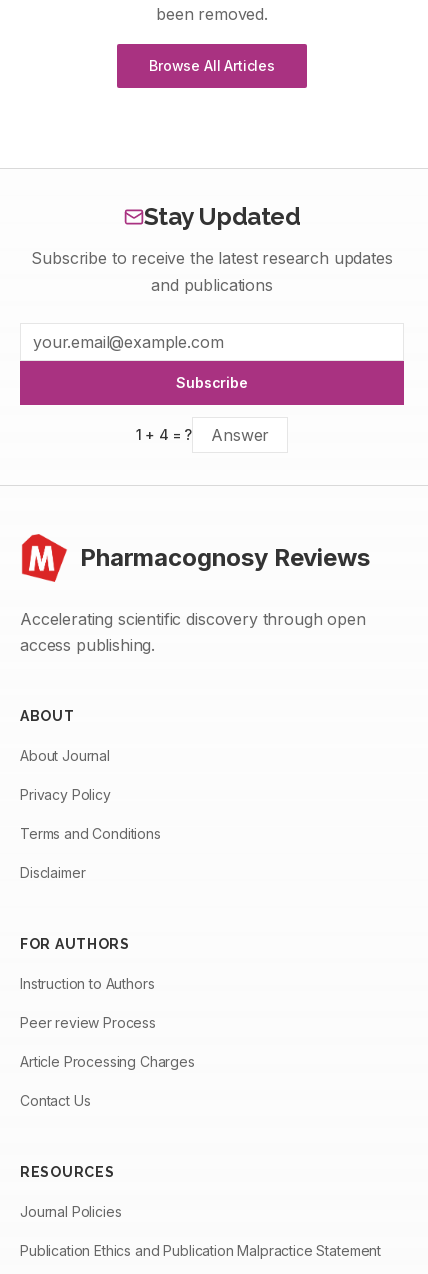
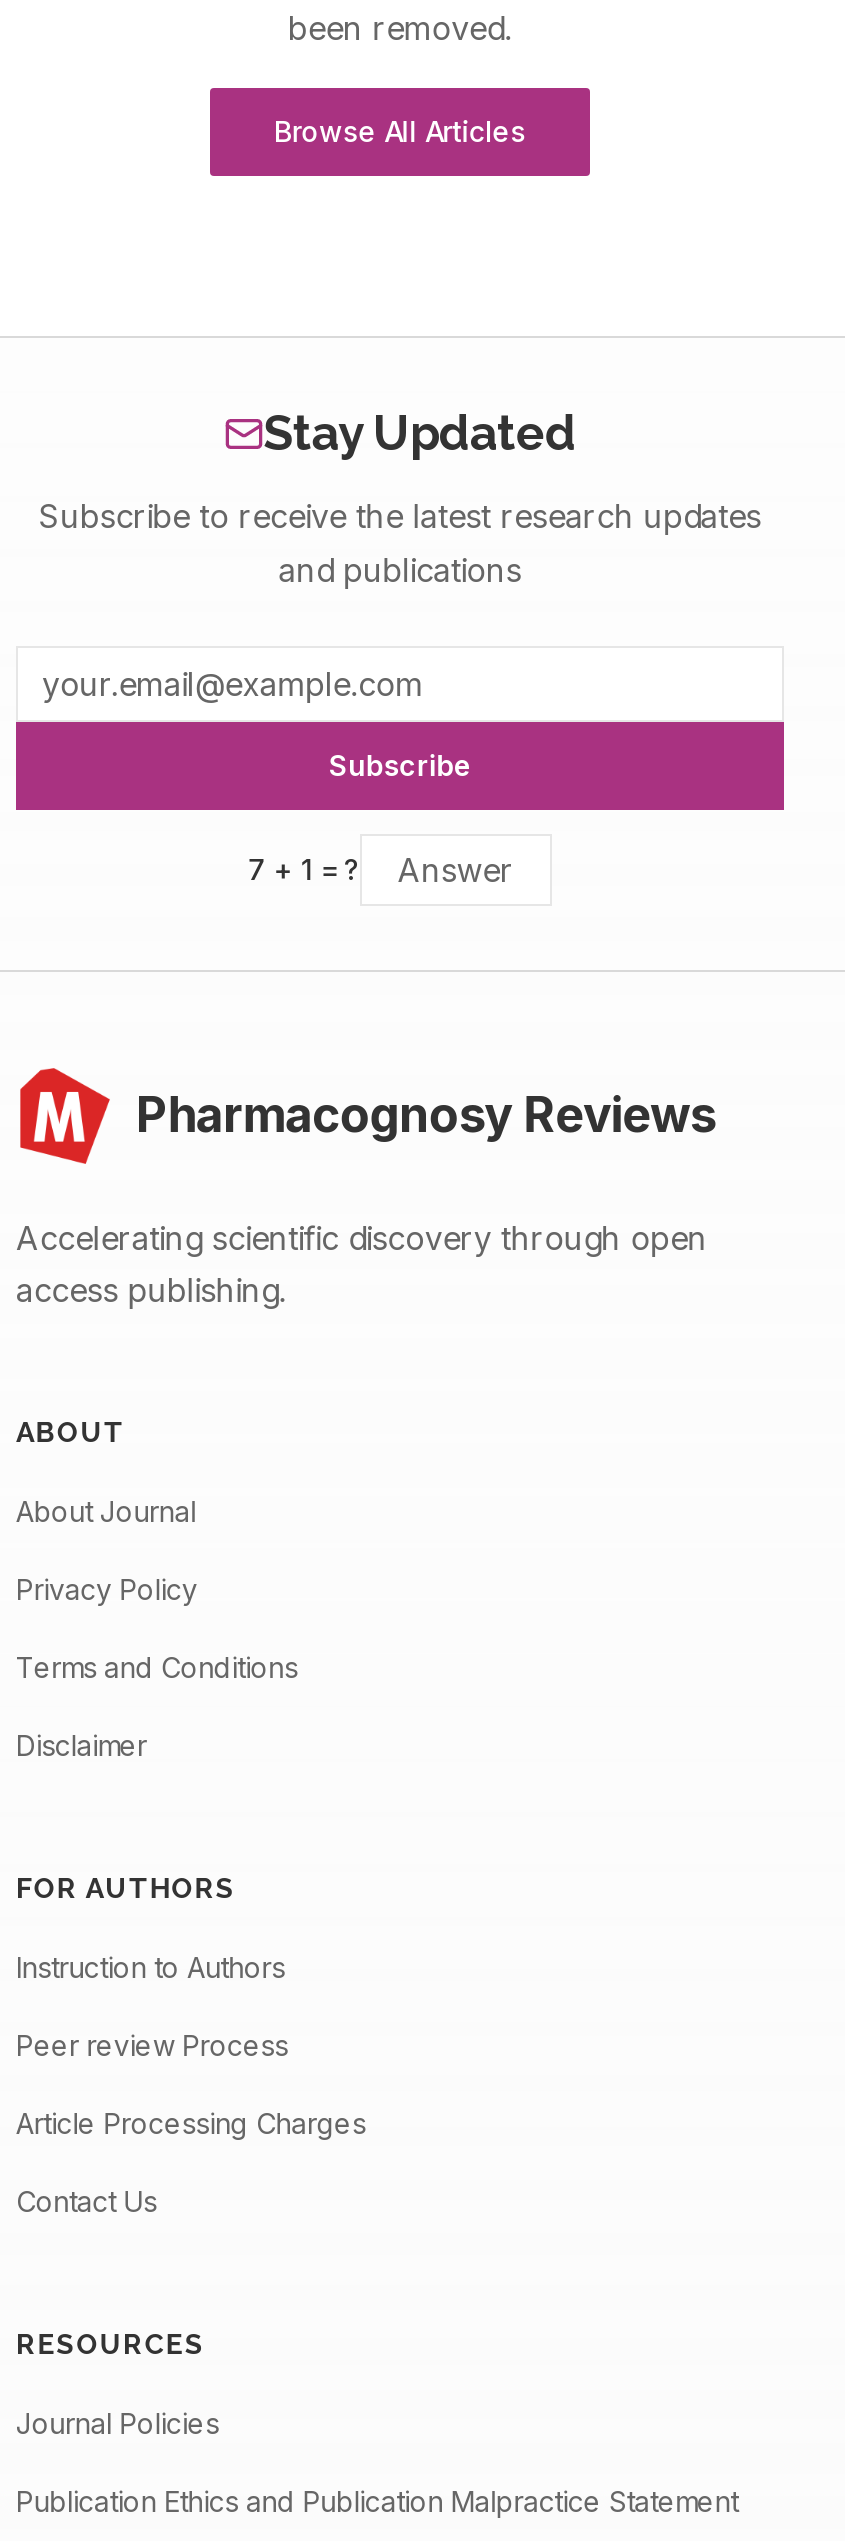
- 1 + 4 = ?
+ 7 + 1 = ?
